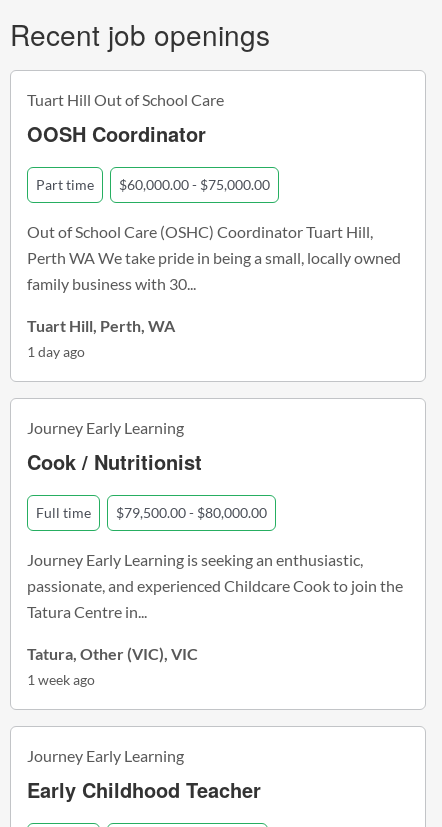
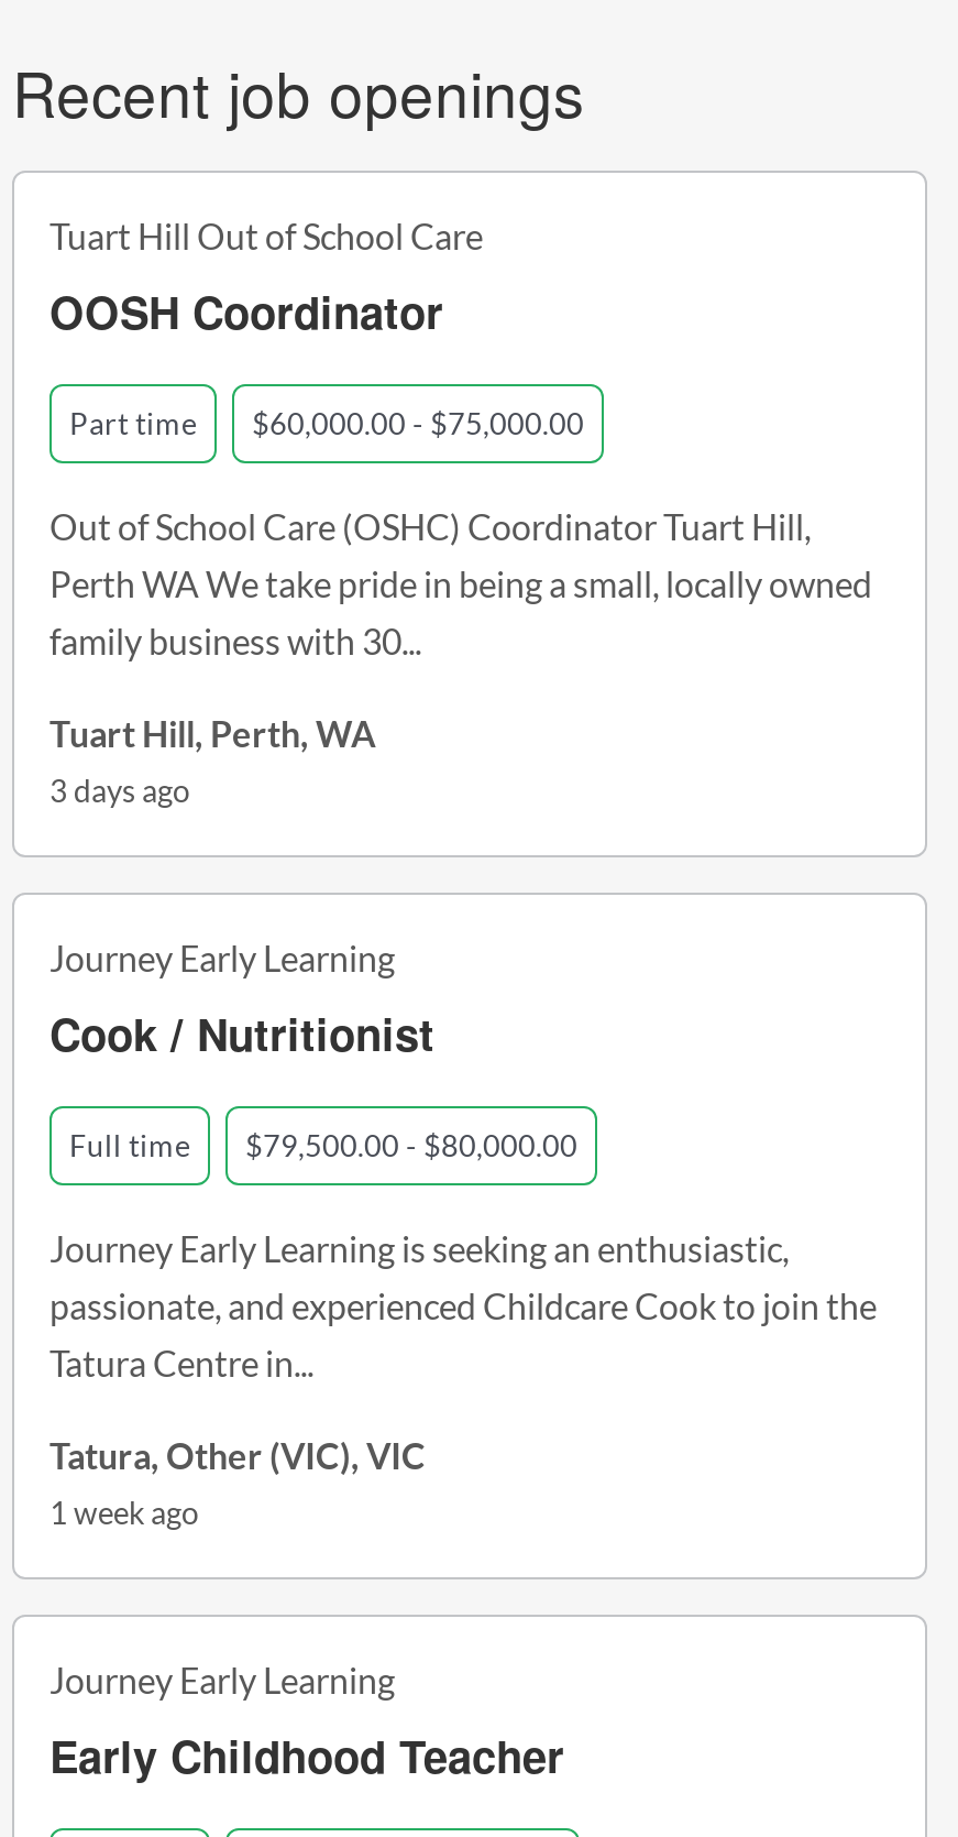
- 1 day ago
+ 3 days ago
